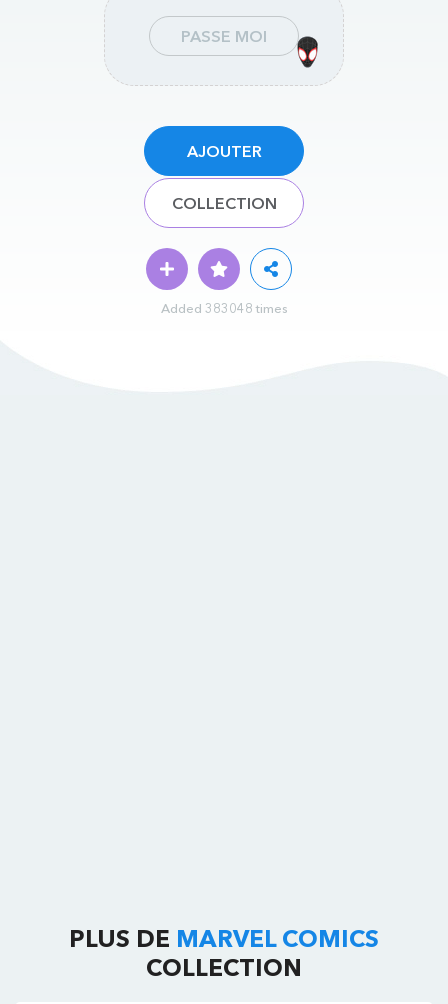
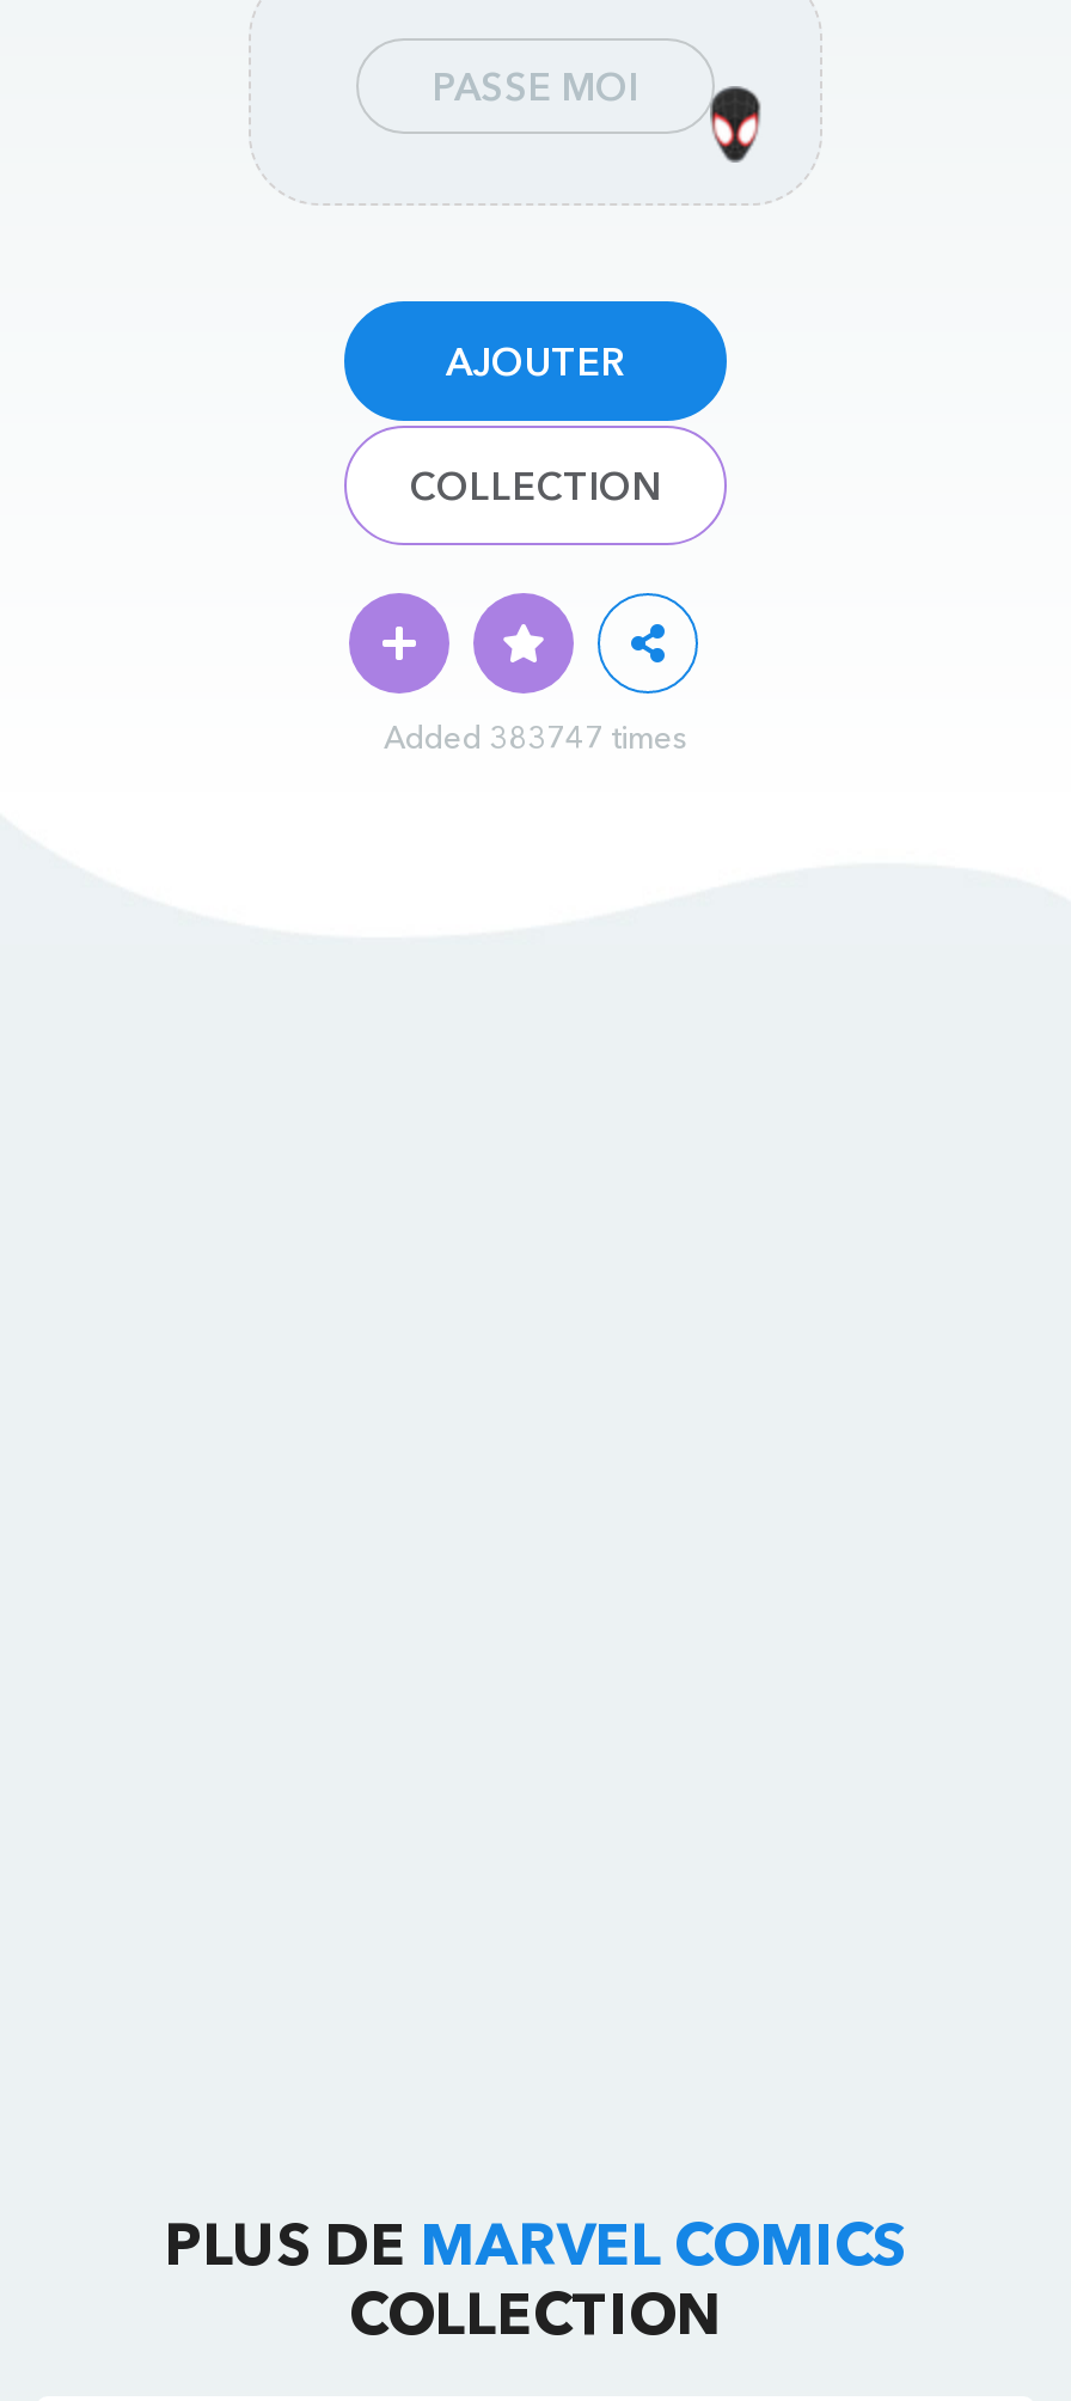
- Added 383048 times
+ Added 383747 times
